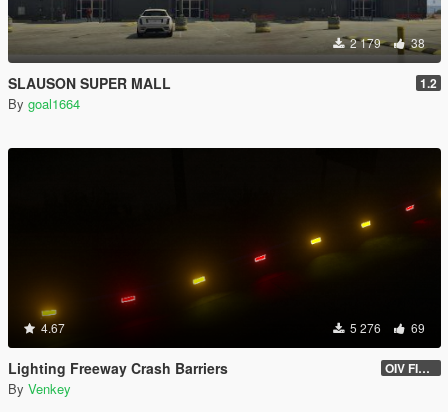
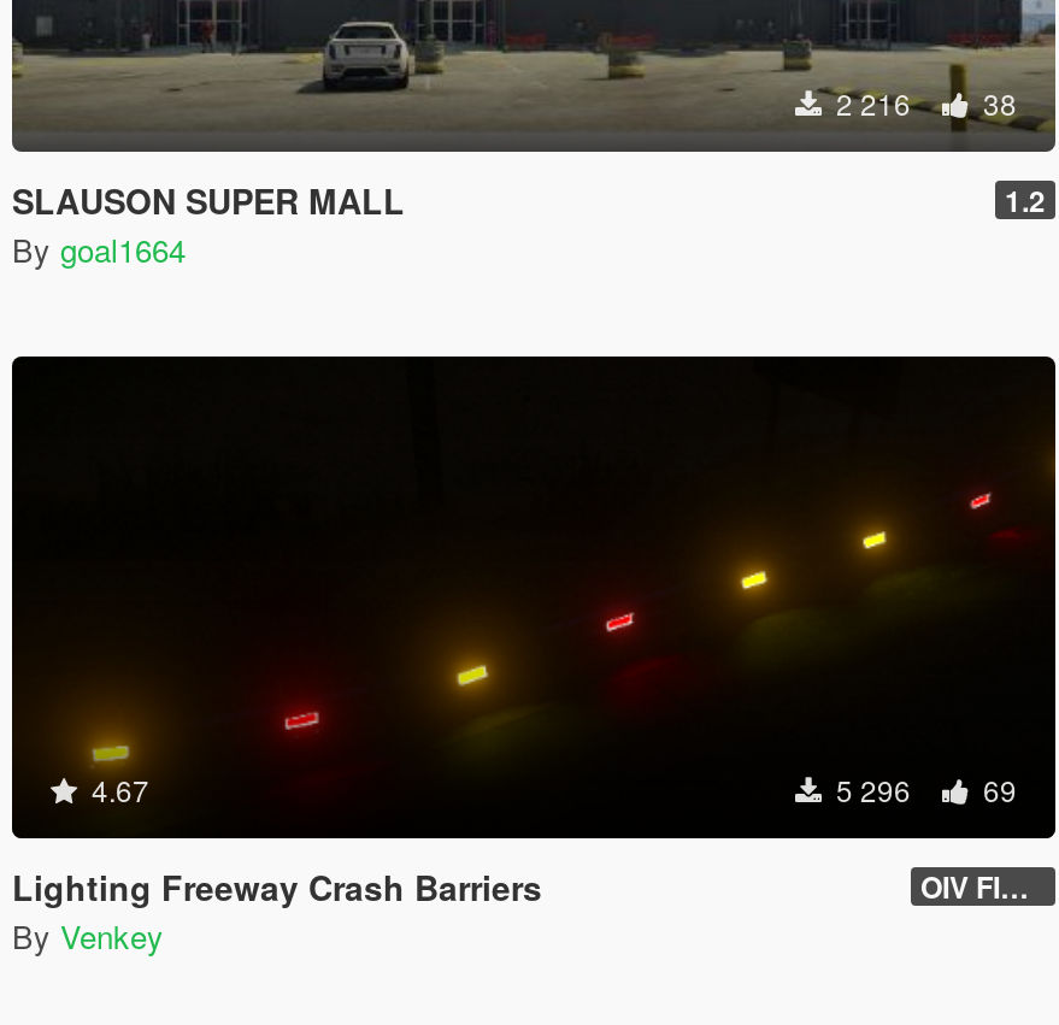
- 2 179 38
+ 2 216 38

- 5 276 69
+ 5 296 69
